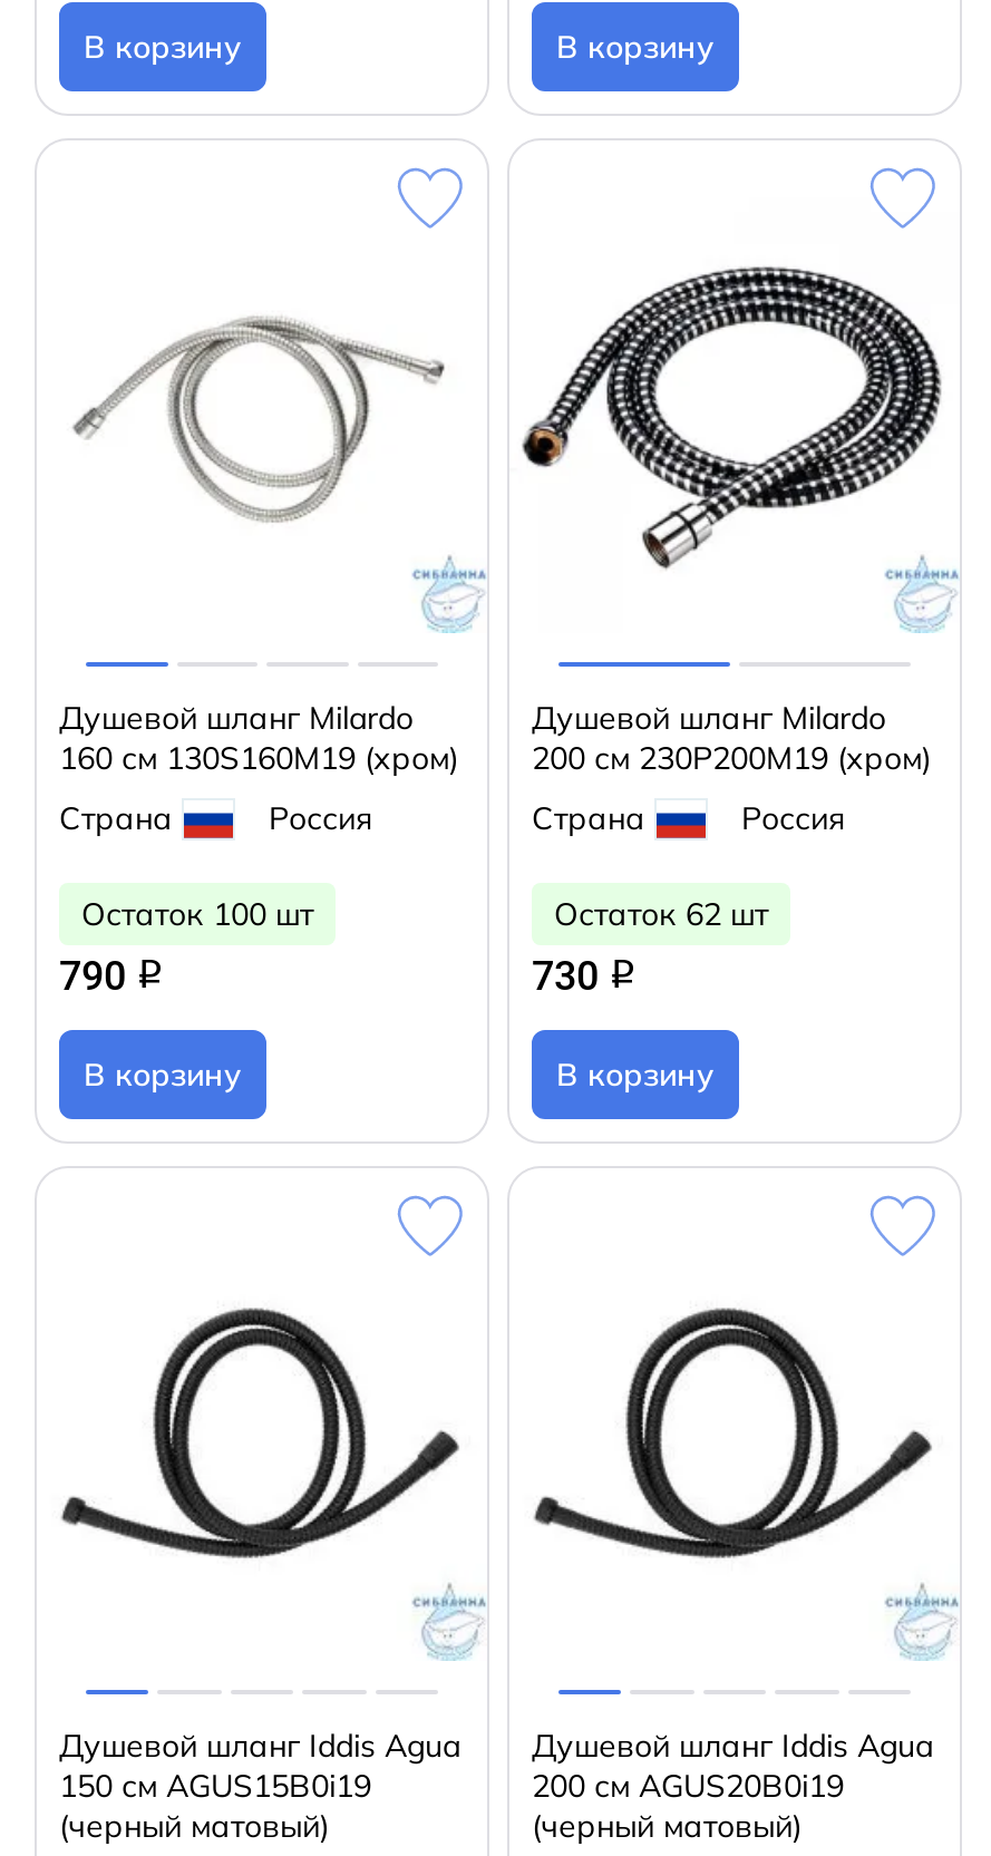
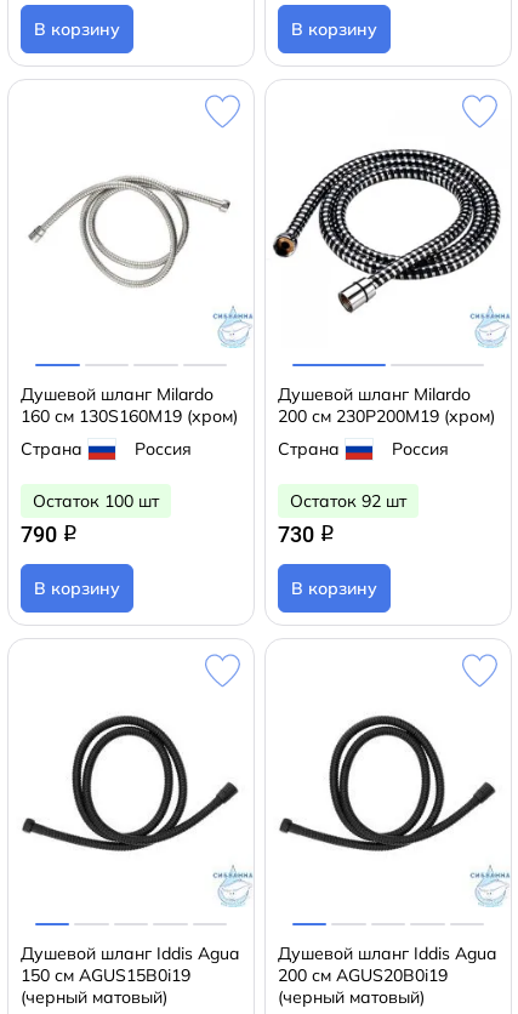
- Остаток 62 шт
+ Остаток 92 шт
